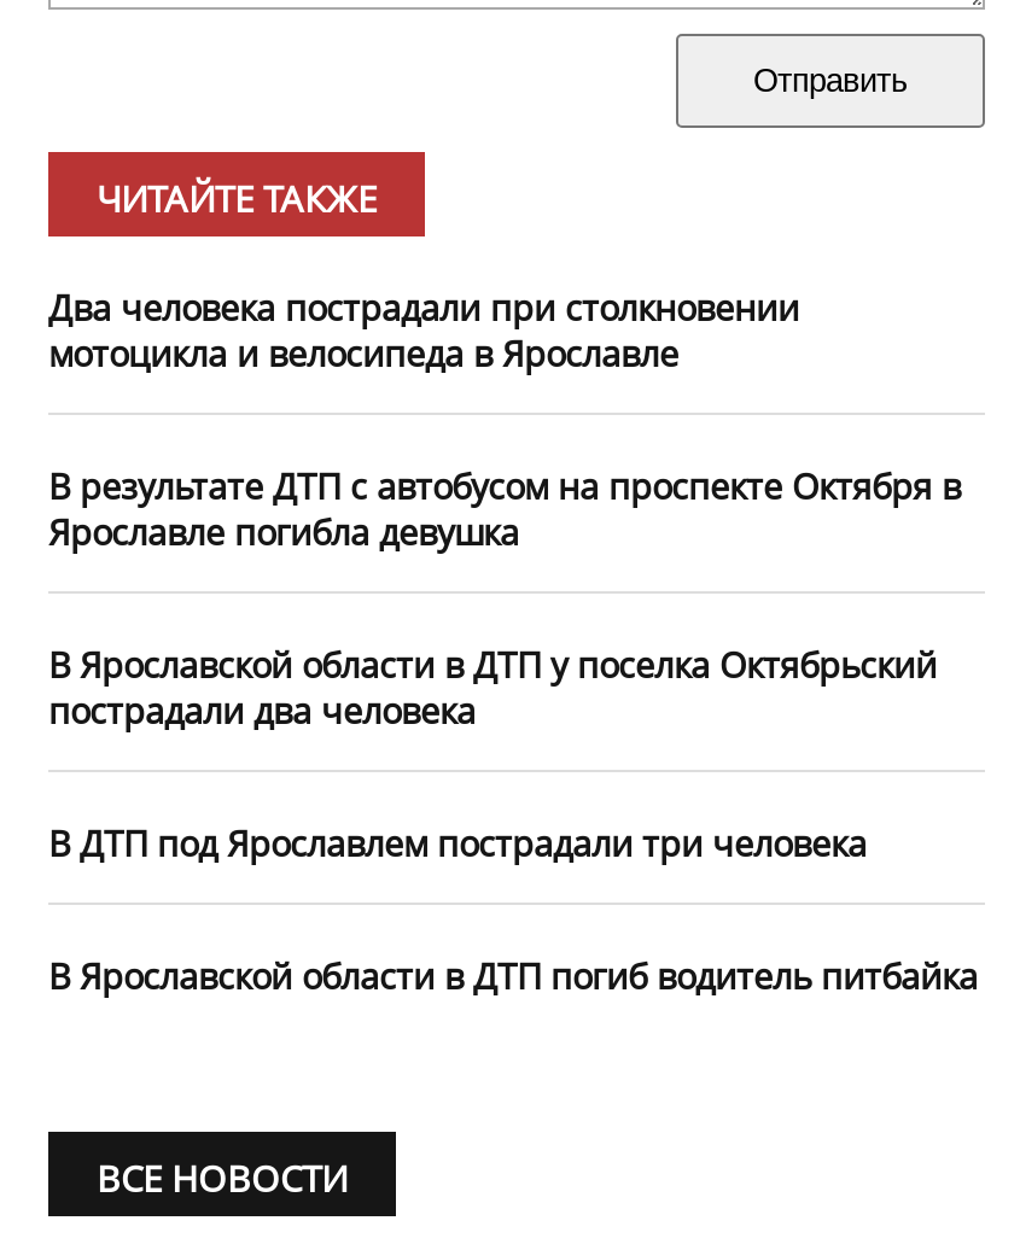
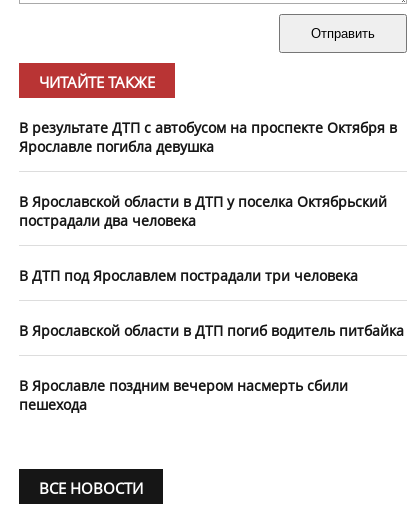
- Два человека пострадали при столкновении
- мотоцикла и велосипеда в Ярославле

moved up: В результате ДТП с автобусом на проспекте Октября в | Ярославле погибла девушка | В Ярославской области в ДТП у поселка Октябрьский | пострадали два человека | В ДТП под Ярославлем пострадали три человека | В Ярославской области в ДТП погиб водитель питбайка

+ В Ярославле поздним вечером насмерть сбили
+ пешехода
